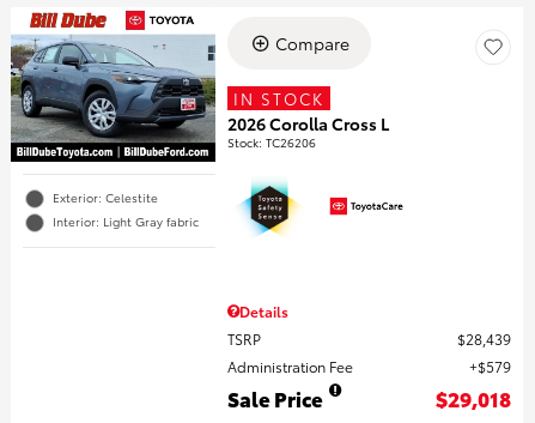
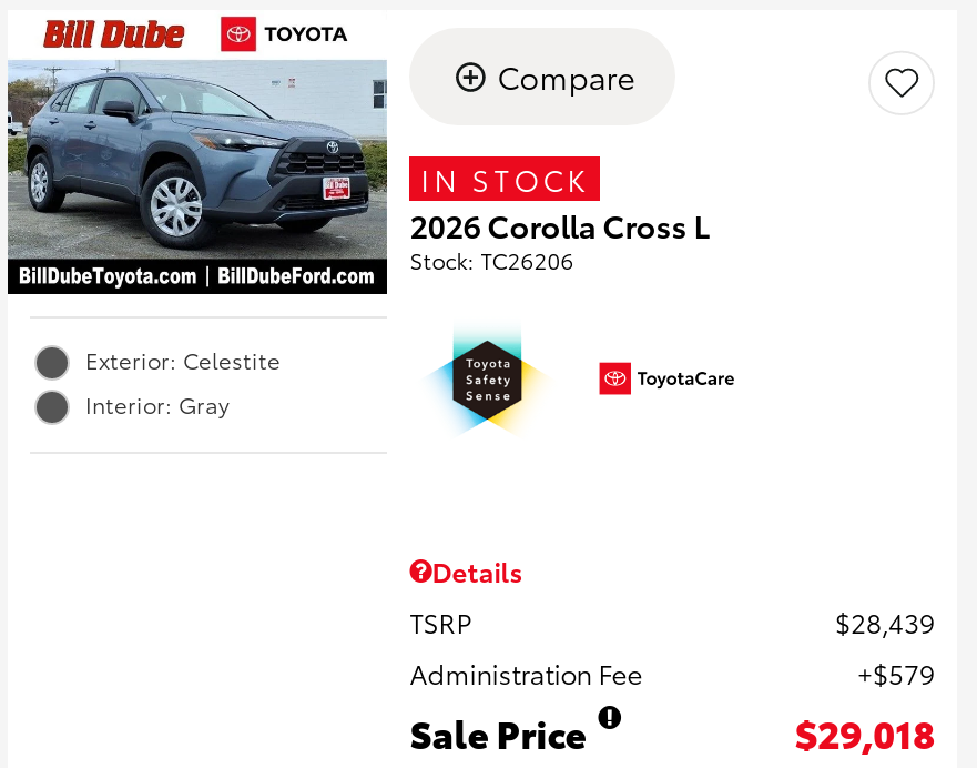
- Interior: Light Gray fabric
+ Interior: Gray
